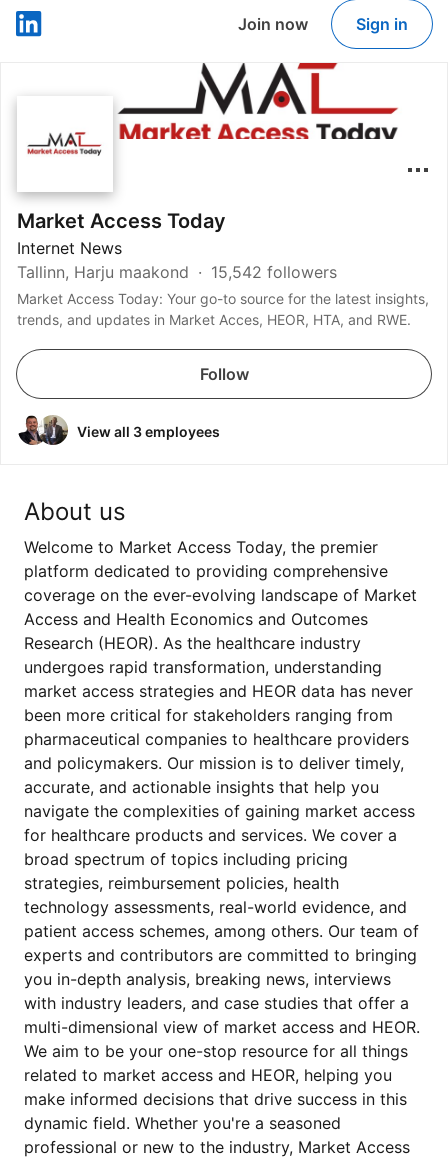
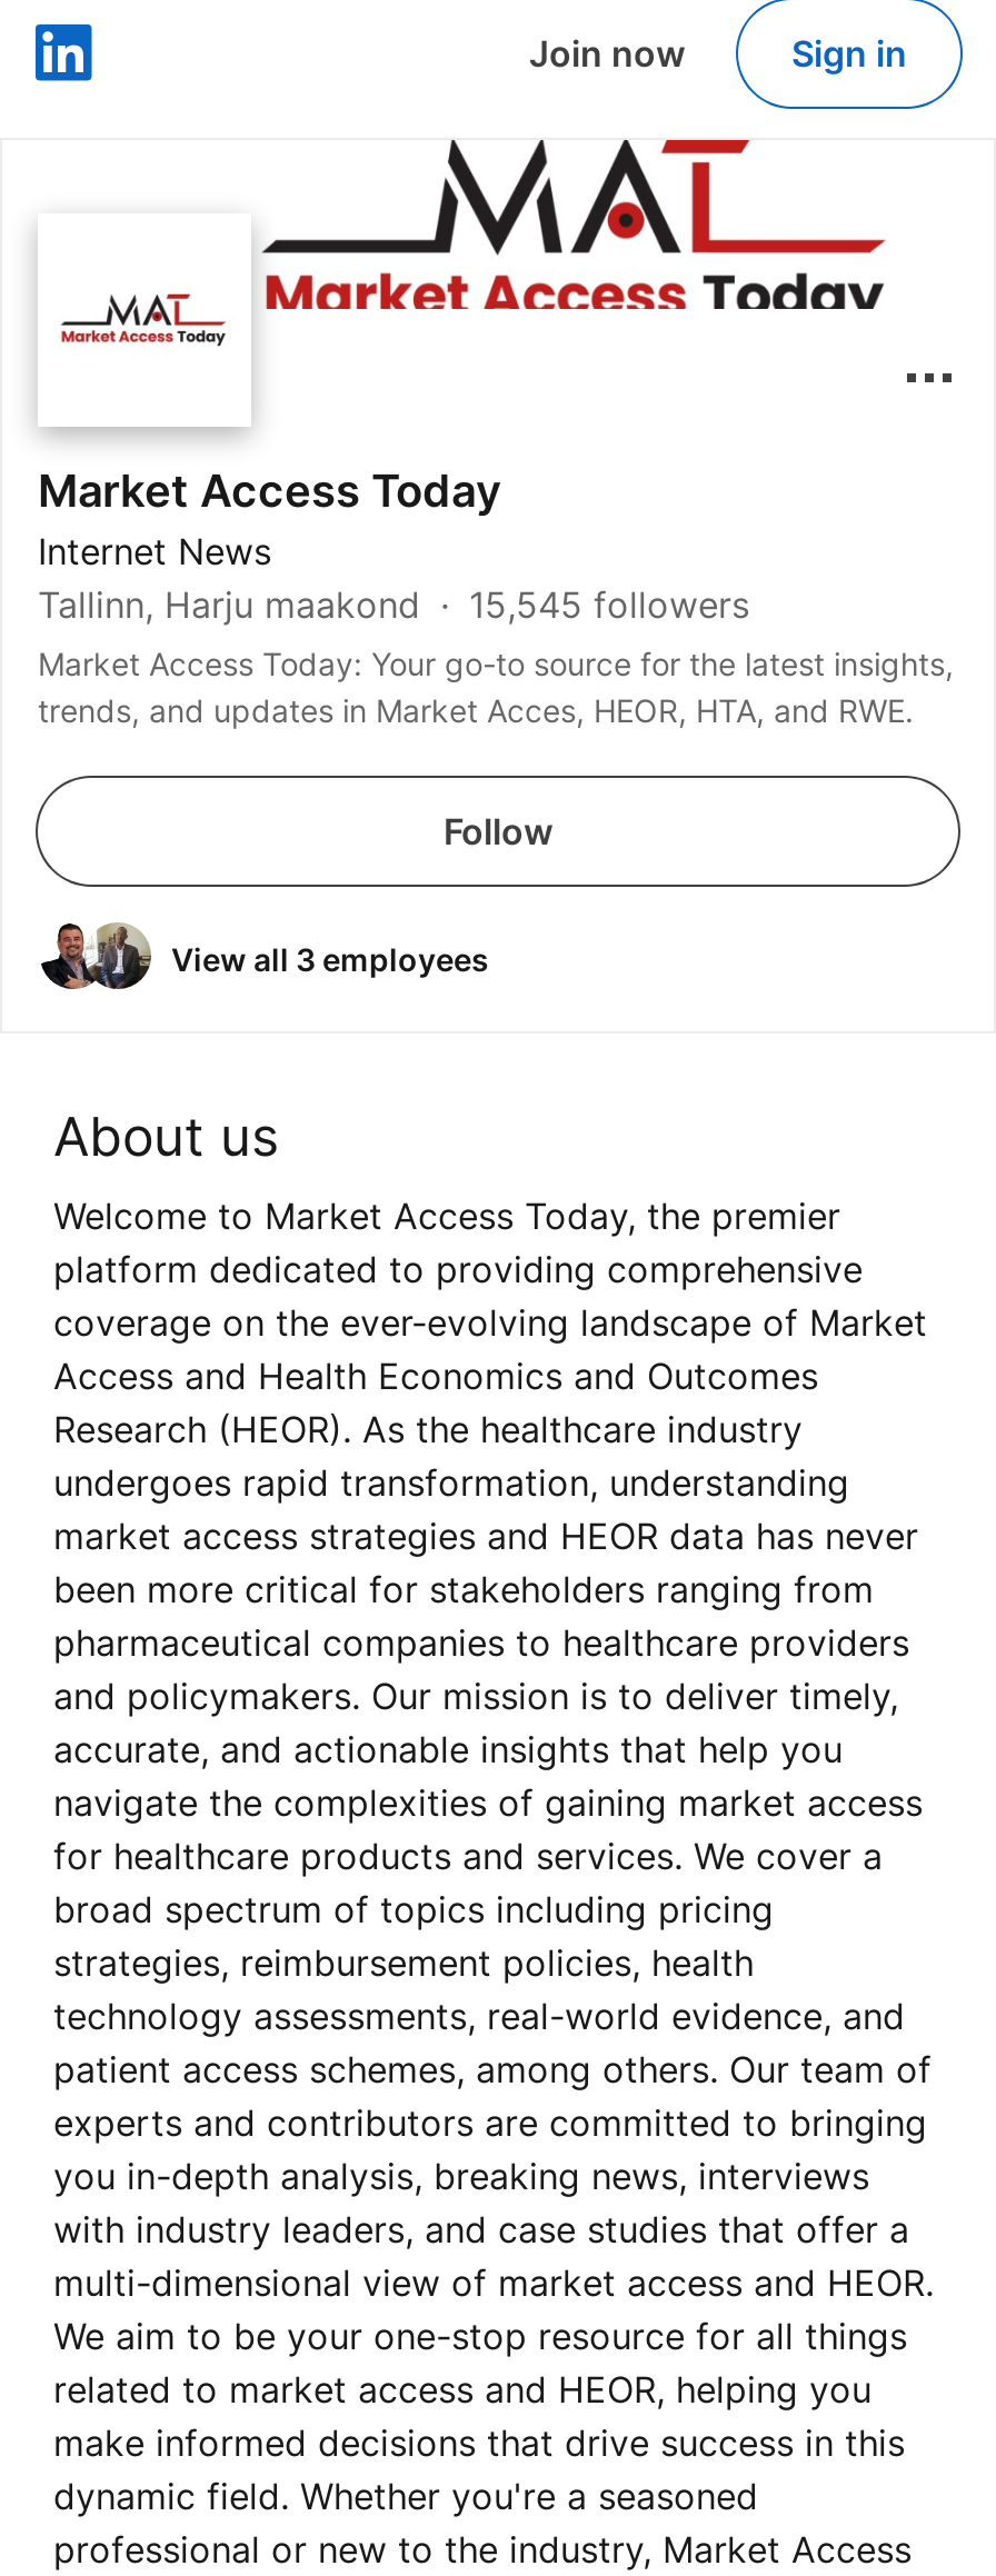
- Tallinn, Harju maakond 15,542 followers
+ Tallinn, Harju maakond 15,545 followers
